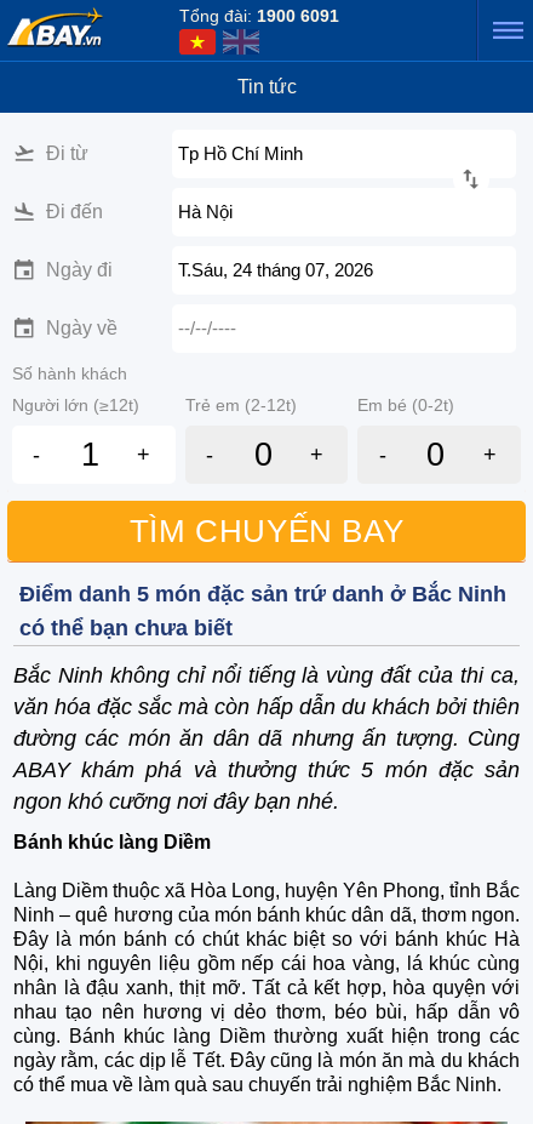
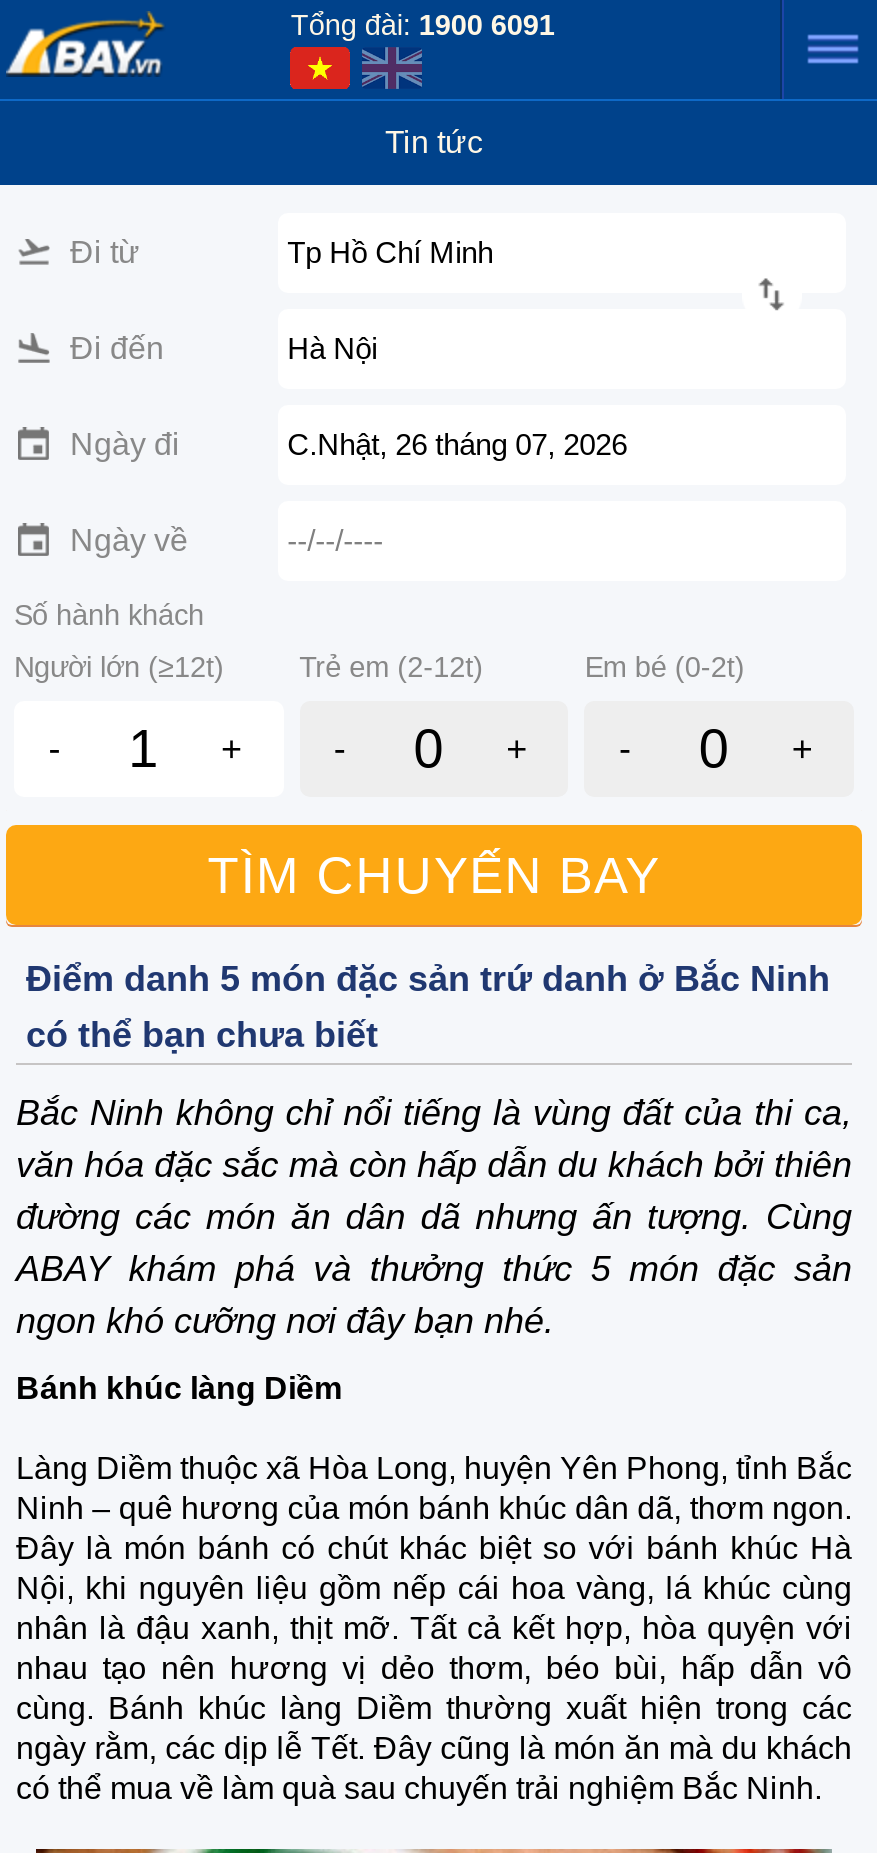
- T.Sáu, 24 tháng 07, 2026
+ C.Nhật, 26 tháng 07, 2026
